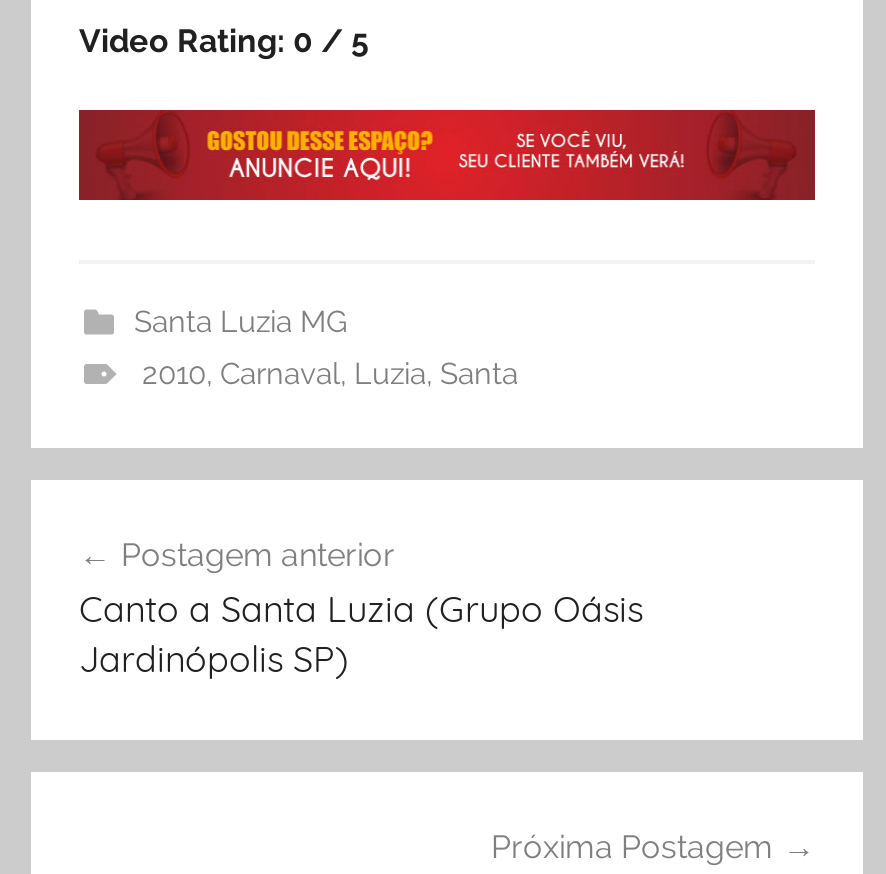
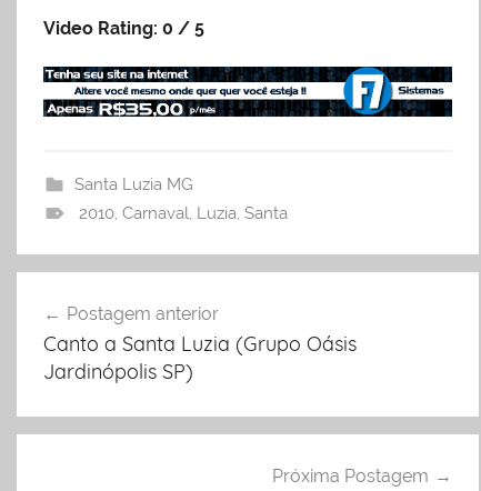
- [image]
+ [image]
